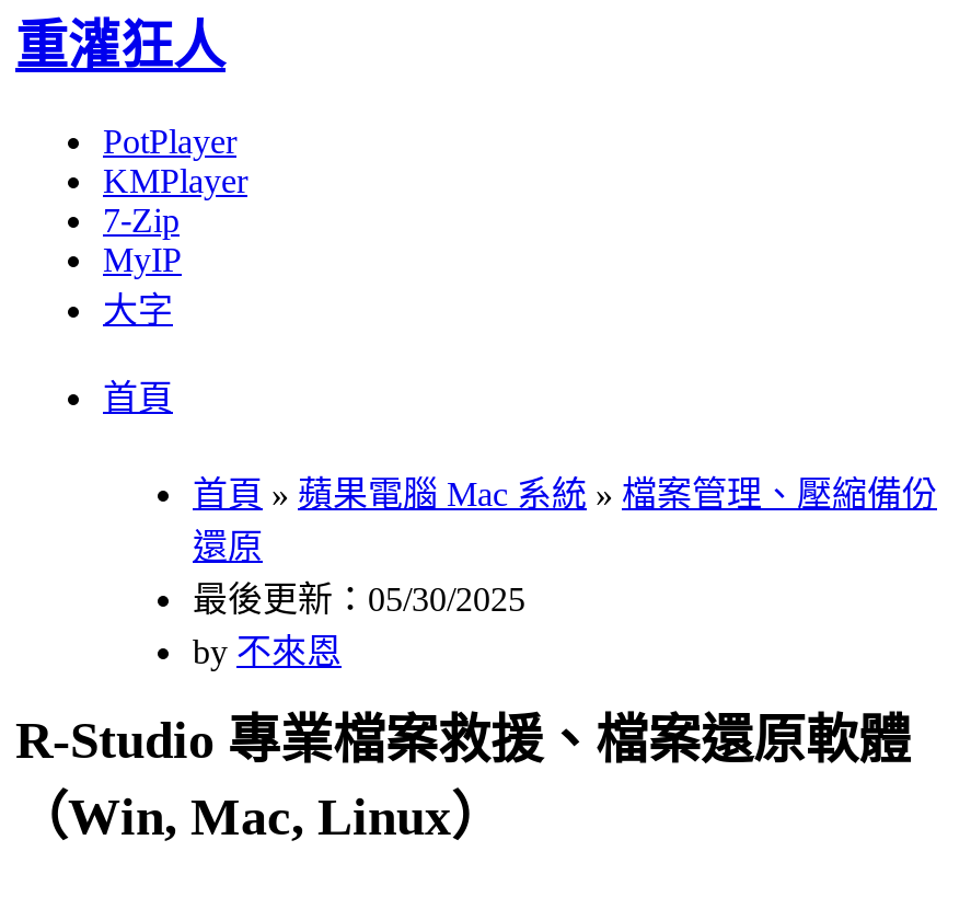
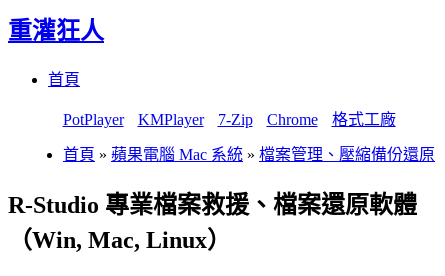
moved down: PotPlayer | KMPlayer | 7-Zip

- MyIP
- 大字

- 首頁 » 蘋果電腦 Mac 系統 » 檔案管理、壓縮備份
- 還原
- 最後更新：05/30/2025
- by不來恩
+ Chrome
+ 格式工廠
+ 首頁 » 蘋果電腦 Mac 系統 » 檔案管理、壓縮備份還原
